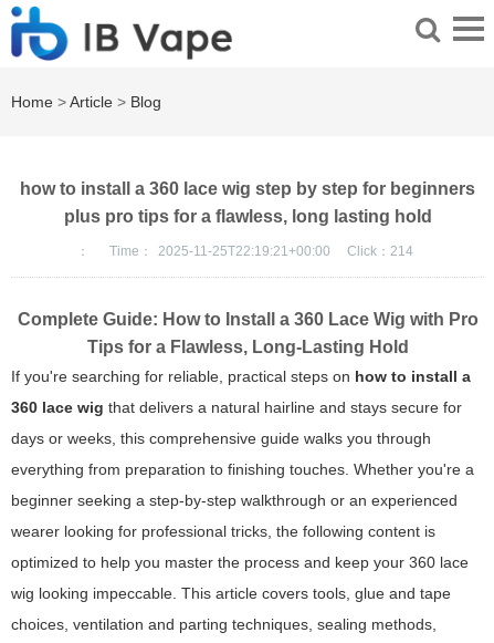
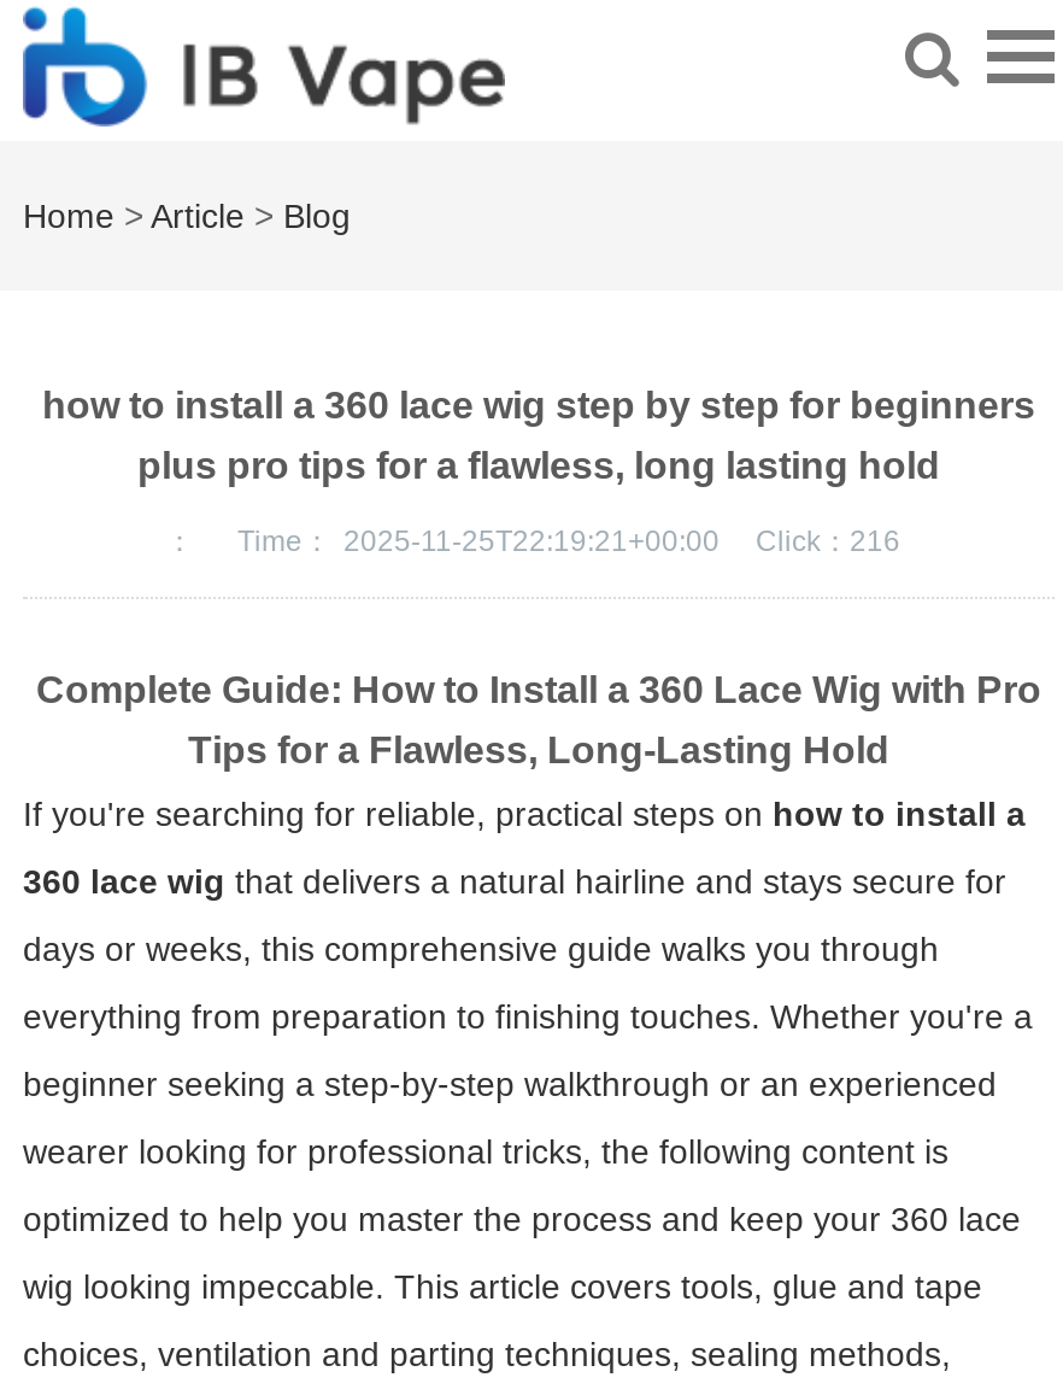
- Click：214
+ Click：216
